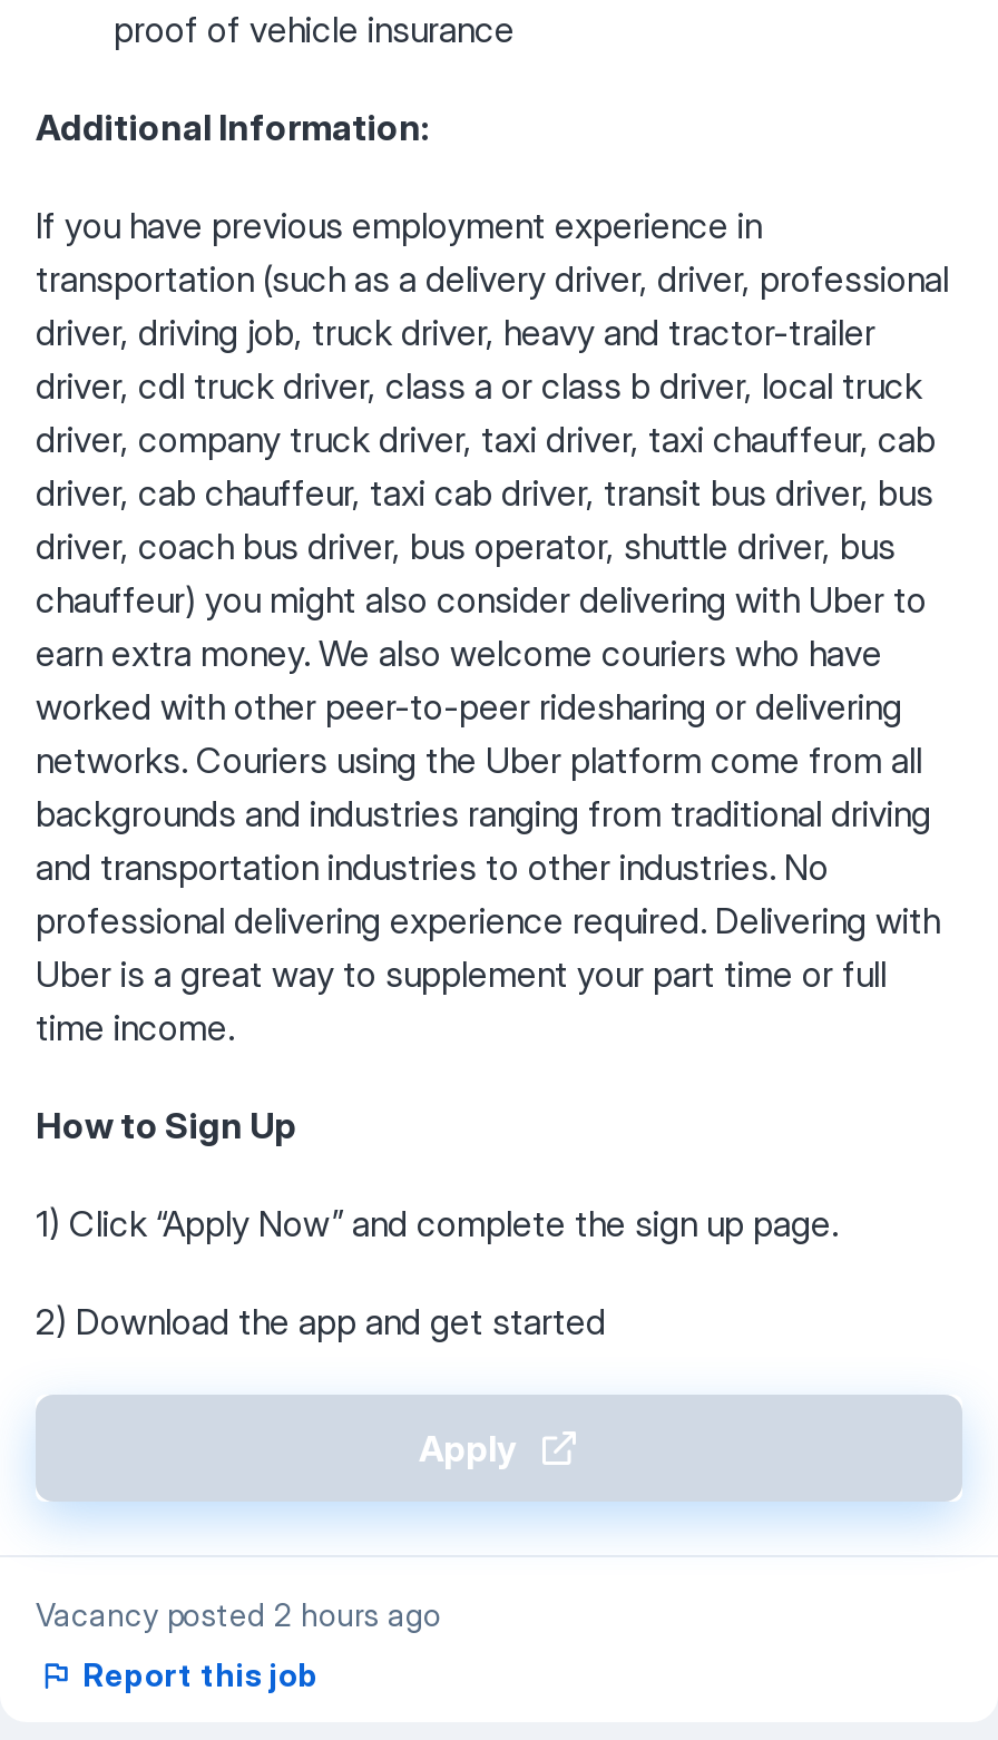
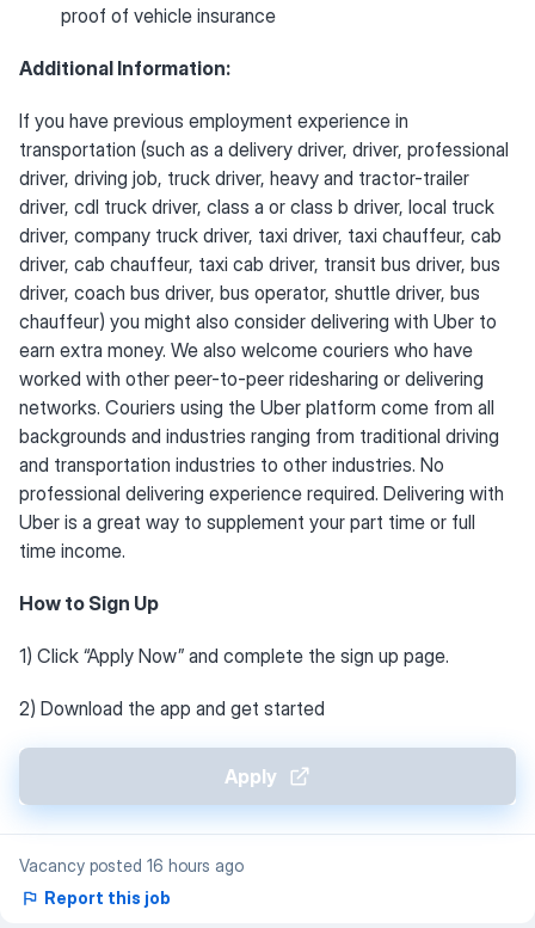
- Vacancy posted 2 hours ago
+ Vacancy posted 16 hours ago
